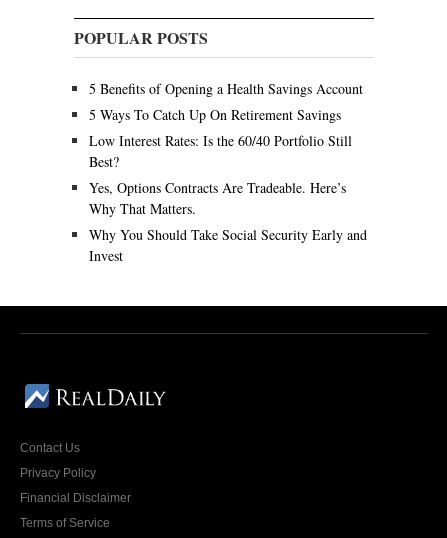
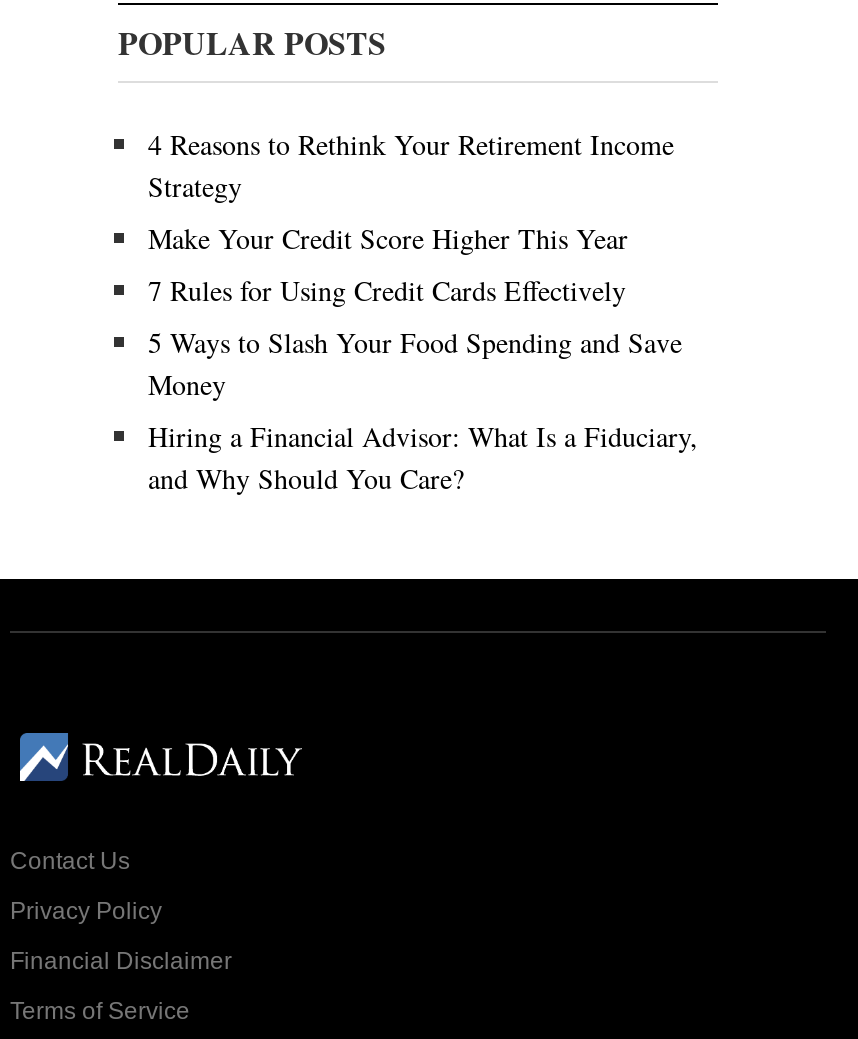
- 5 Benefits of Opening a Health Savings Account
- 5 Ways To Catch Up On Retirement Savings
- Low Interest Rates: Is the 60/40 Portfolio Still
- Best?
- Yes, Options Contracts Are Tradeable. Here’s
- Why That Matters.
- Why You Should Take Social Security Early and
- Invest
+ 4 Reasons to Rethink Your Retirement Income
+ Strategy
+ Make Your Credit Score Higher This Year
+ 7 Rules for Using Credit Cards Effectively
+ 5 Ways to Slash Your Food Spending and Save
+ Money
+ Hiring a Financial Advisor: What Is a Fiduciary,
+ and Why Should You Care?
